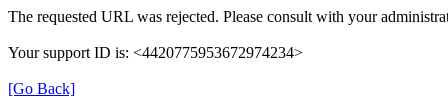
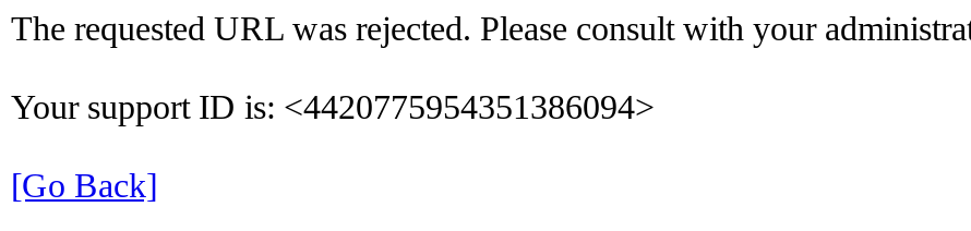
- Your support ID is: <4420775953672974234>
+ Your support ID is: <4420775954351386094>
